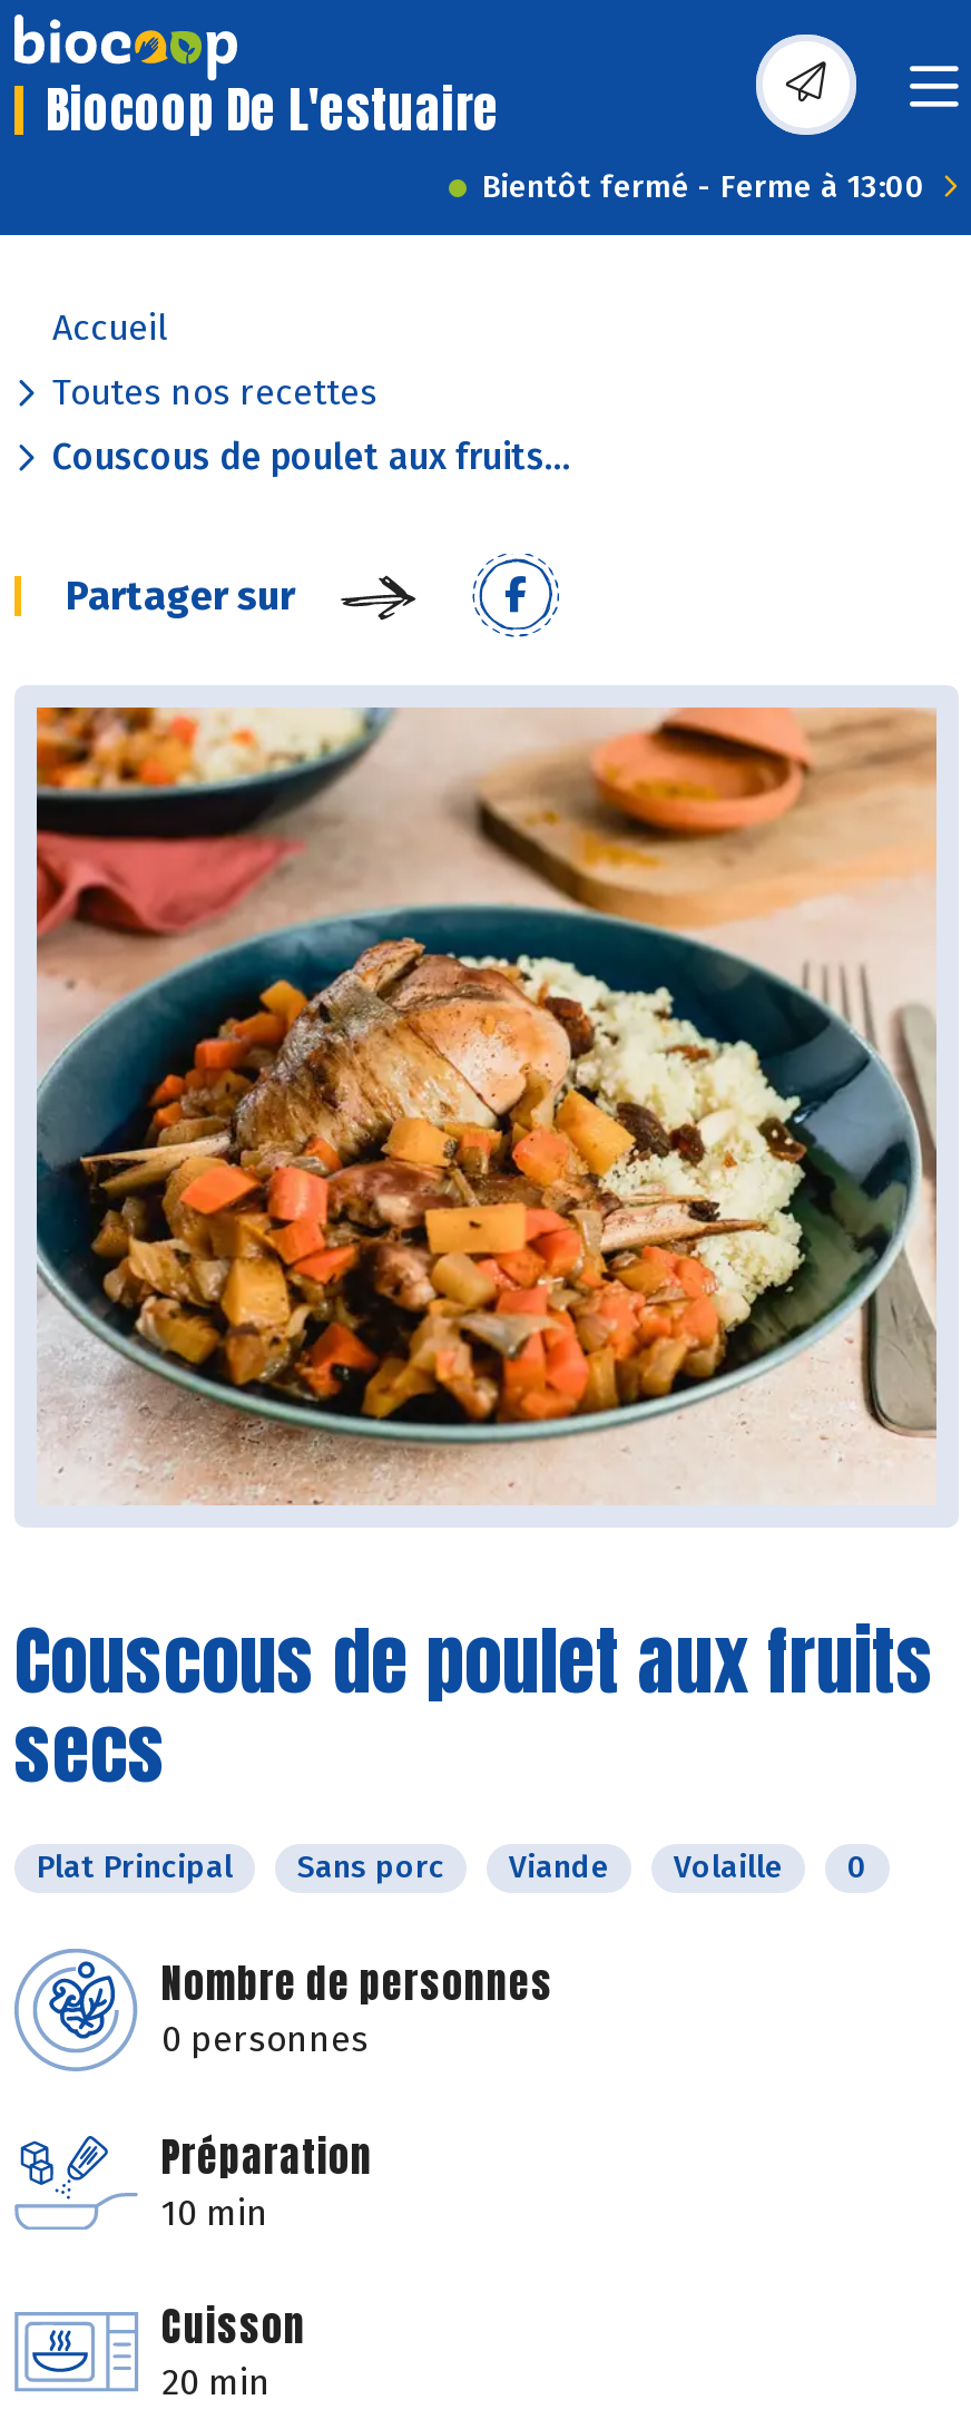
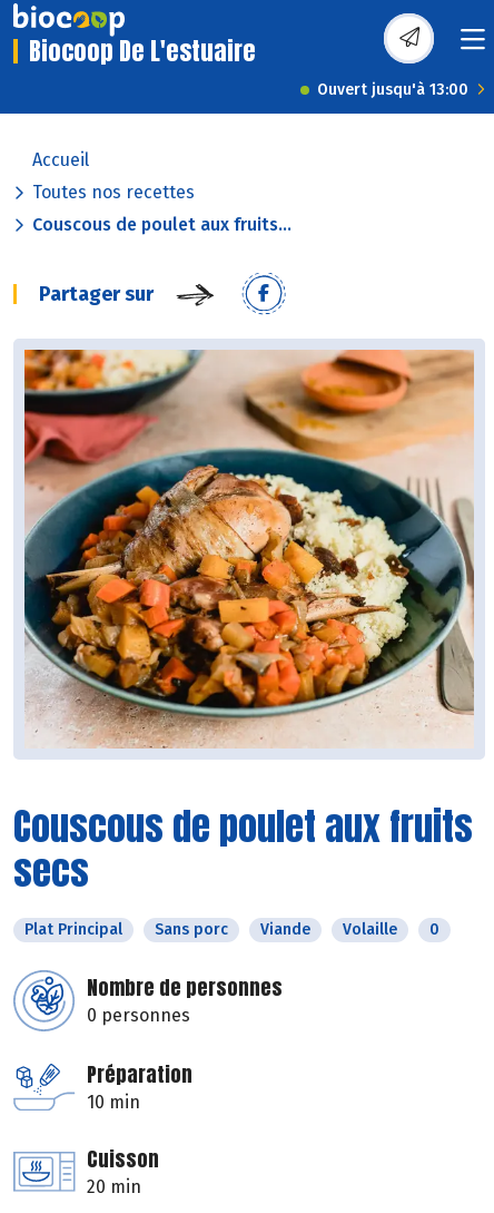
- Bientôt fermé - Ferme à 13:00
+ Ouvert jusqu'à 13:00
